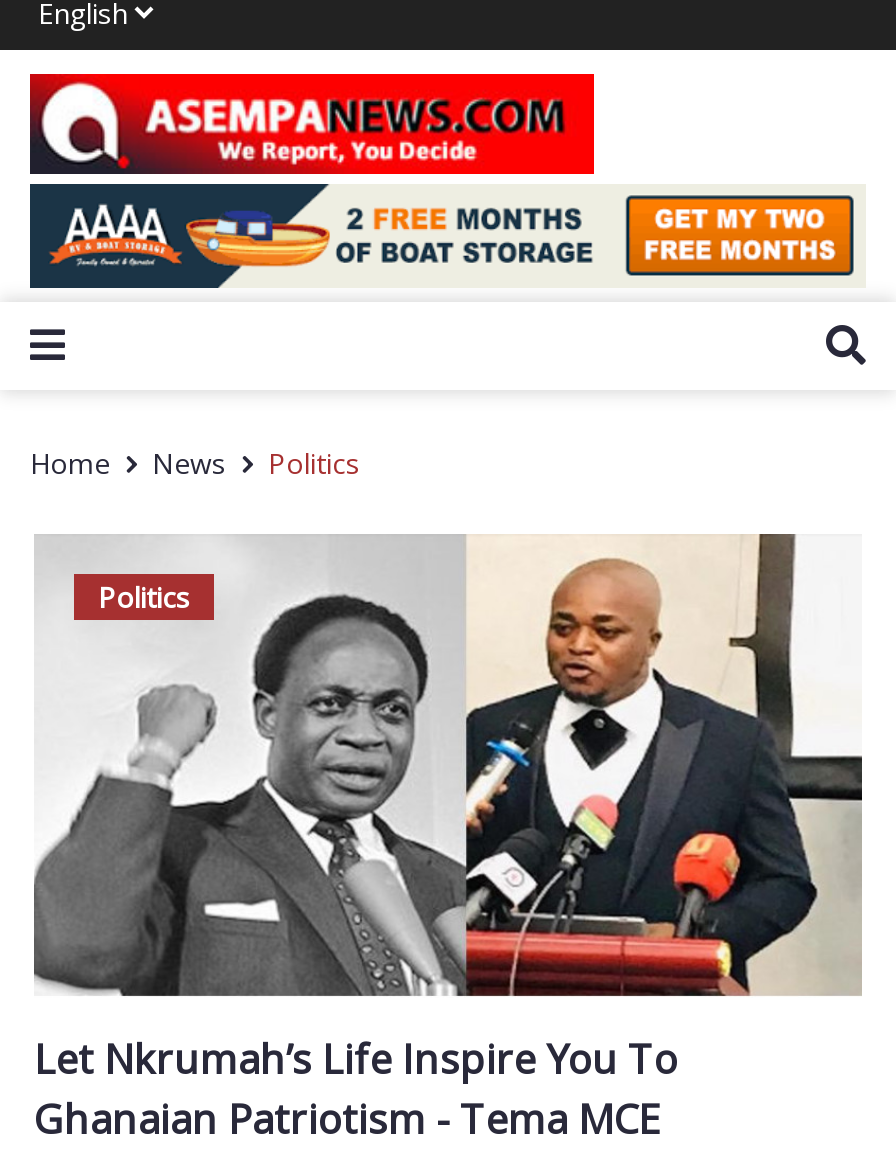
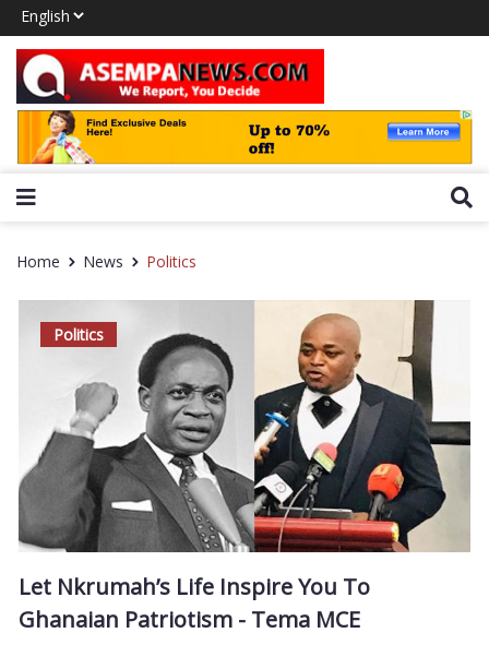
- [image]
+ [image]
